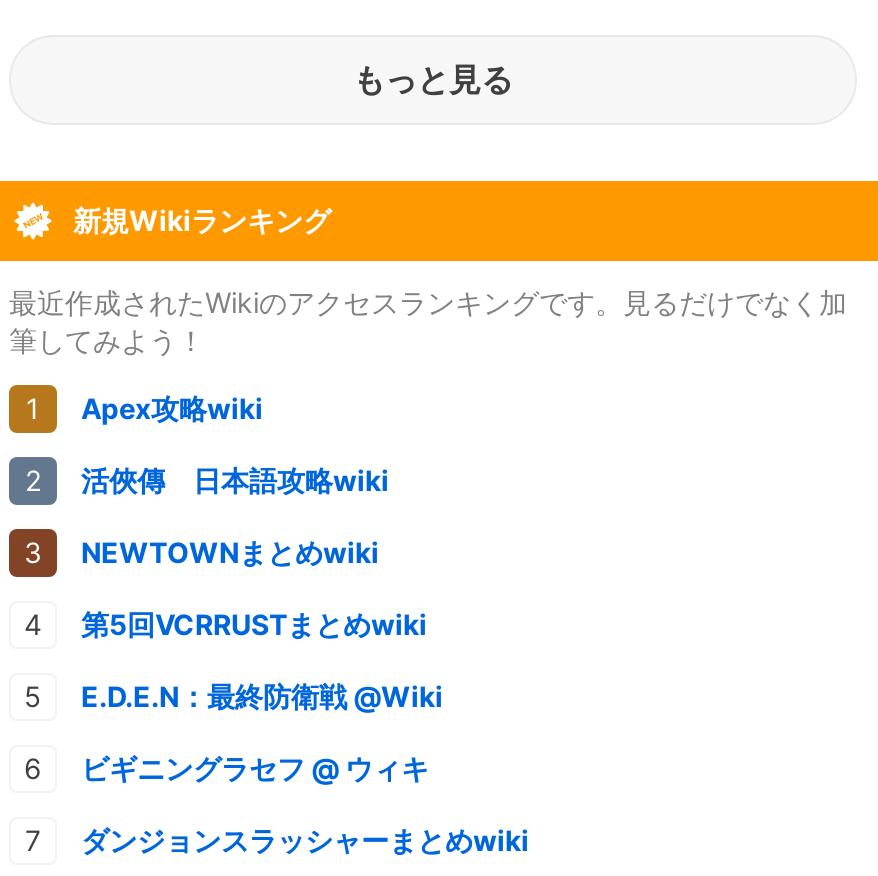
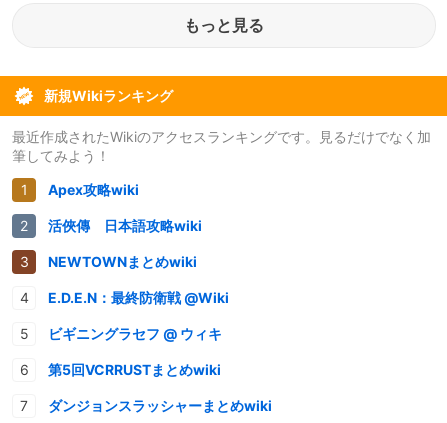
moved down: 第5回VCRRUSTまとめwiki

moved up: E.D.E.N：最終防衛戦 @Wiki | ビギニングラセフ @ ウィキ
